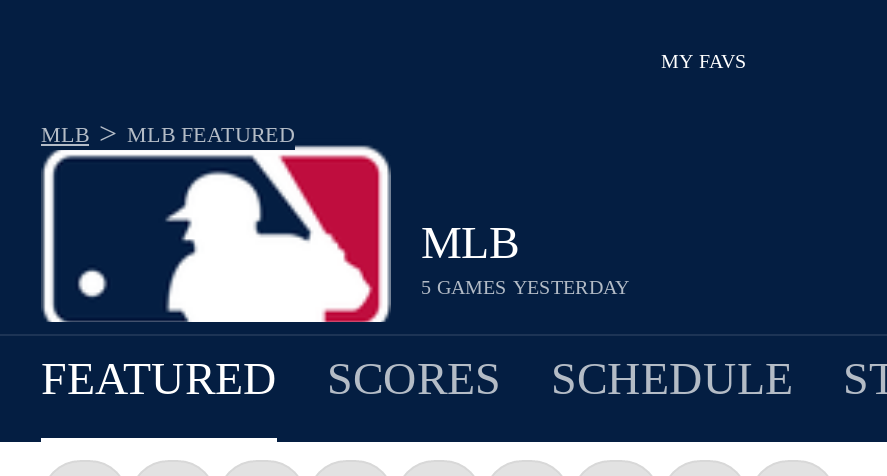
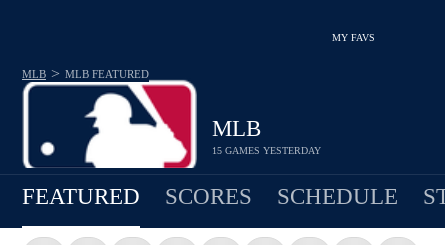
- 5 GAMES YESTERDAY
+ 15 GAMES YESTERDAY
